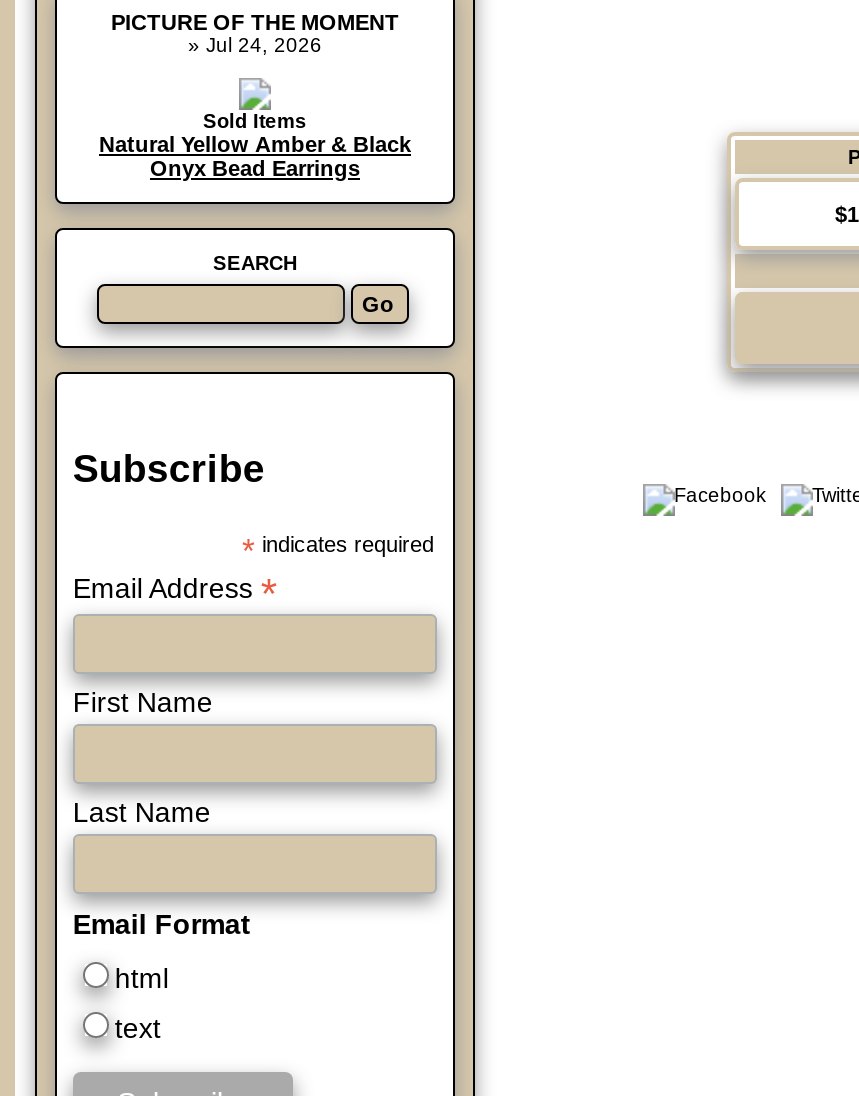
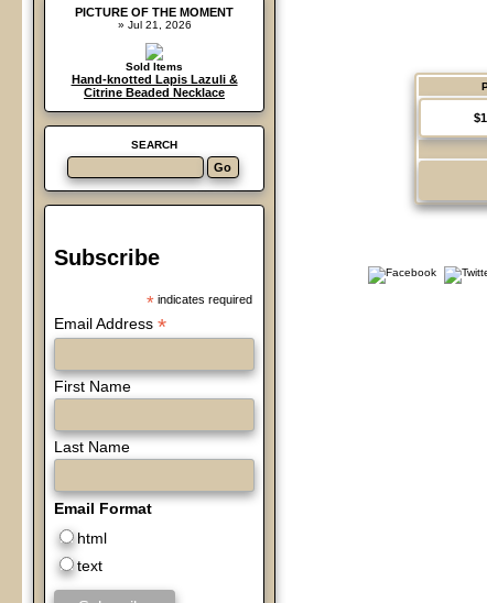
- » Jul 24, 2026
+ » Jul 21, 2026

- Natural Yellow Amber & Black
- Onyx Bead Earrings
+ Hand-knotted Lapis Lazuli &
+ Citrine Beaded Necklace
